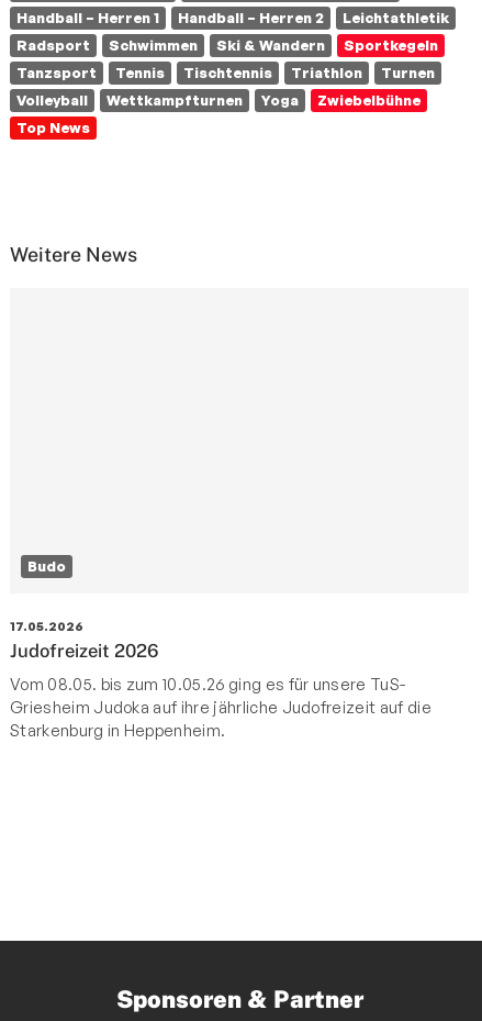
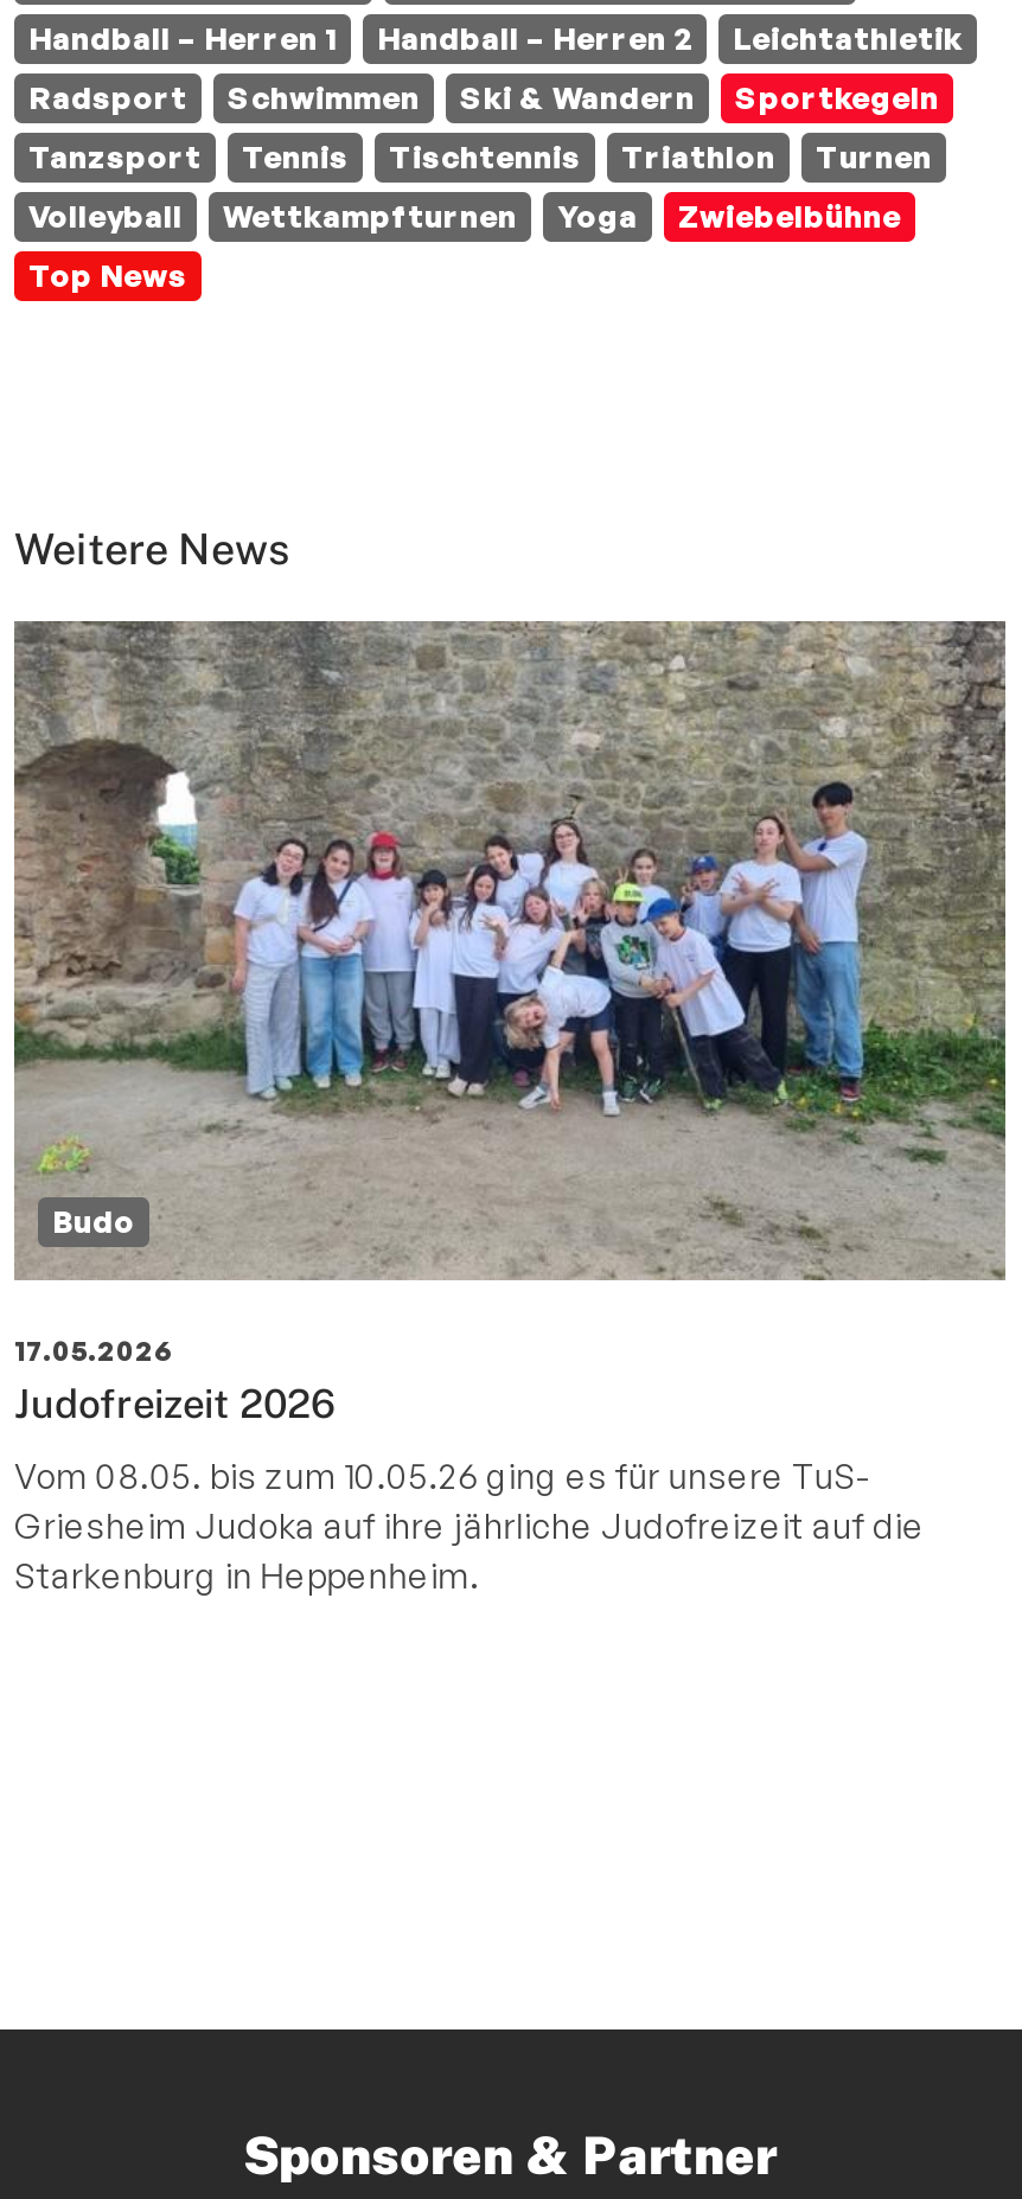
+ [image]
